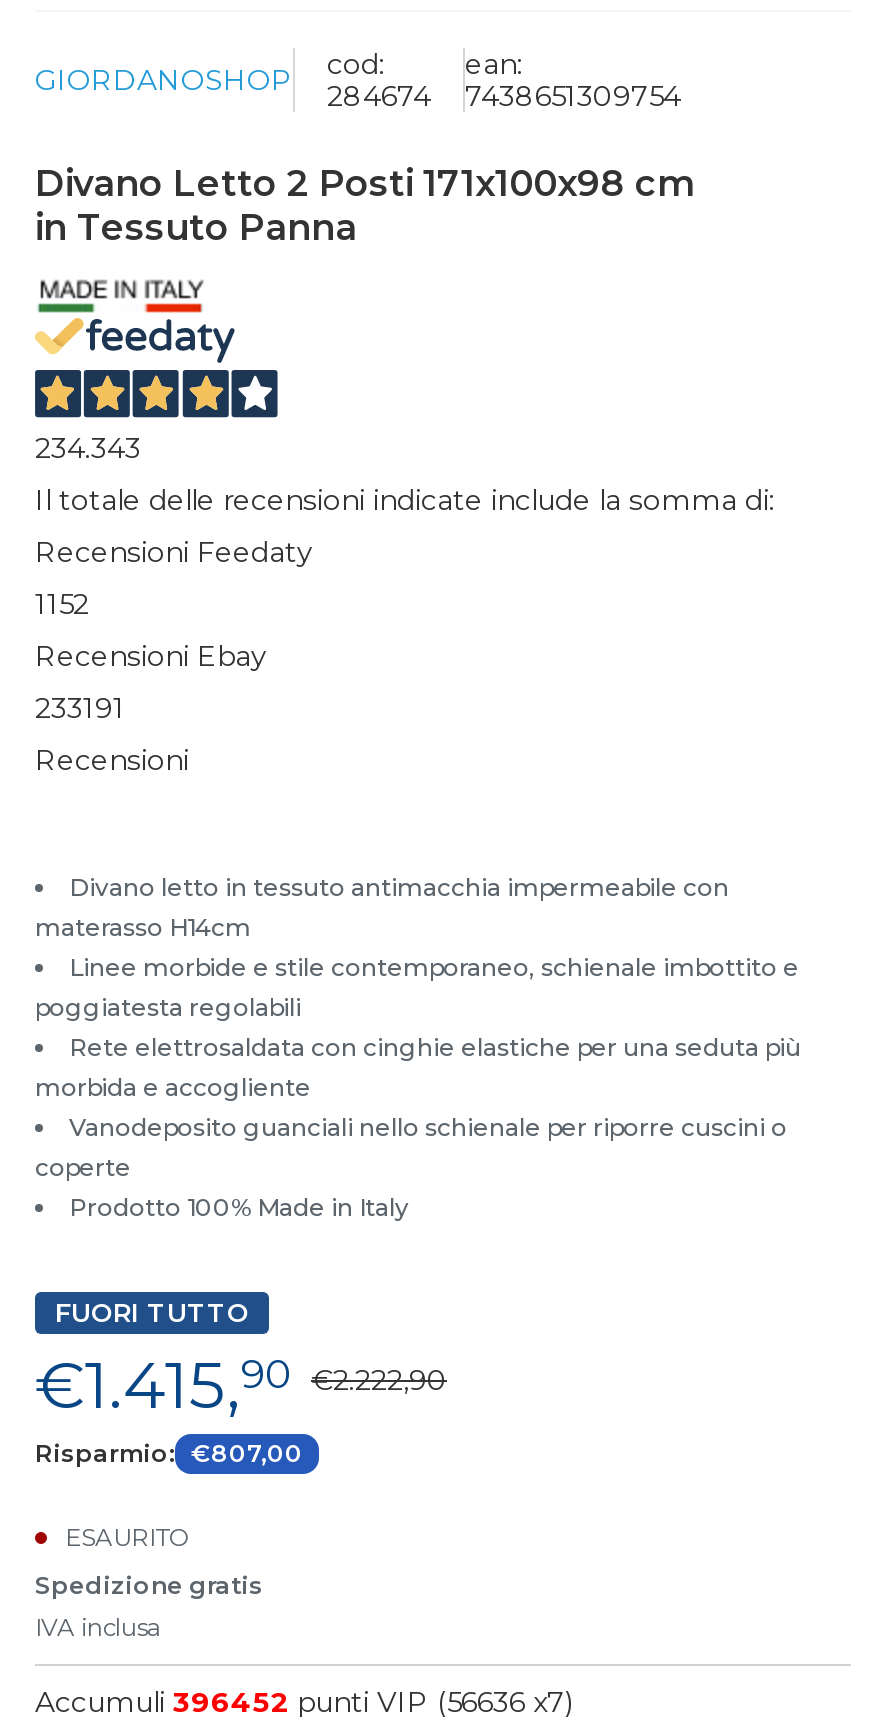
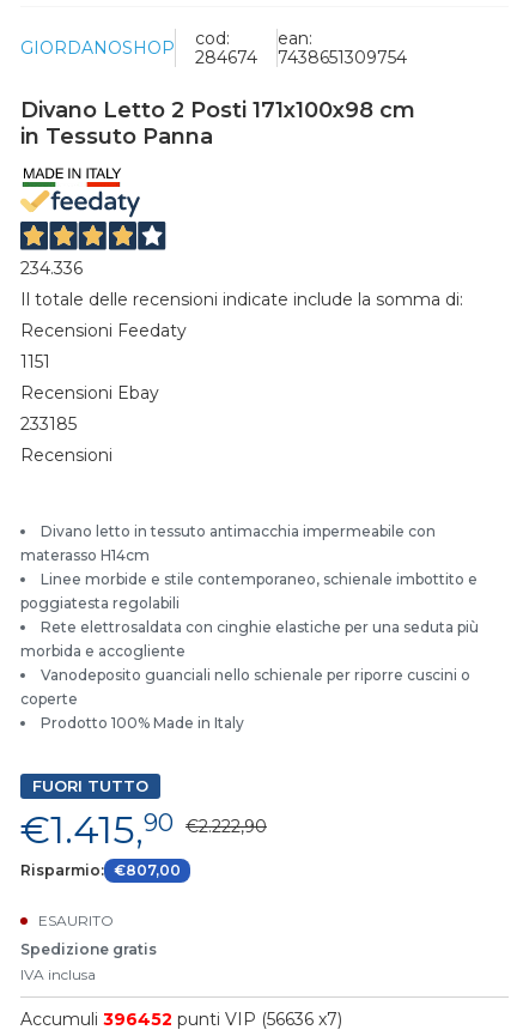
- 234.343
+ 234.336

- 1152
+ 1151

- 233191
+ 233185
